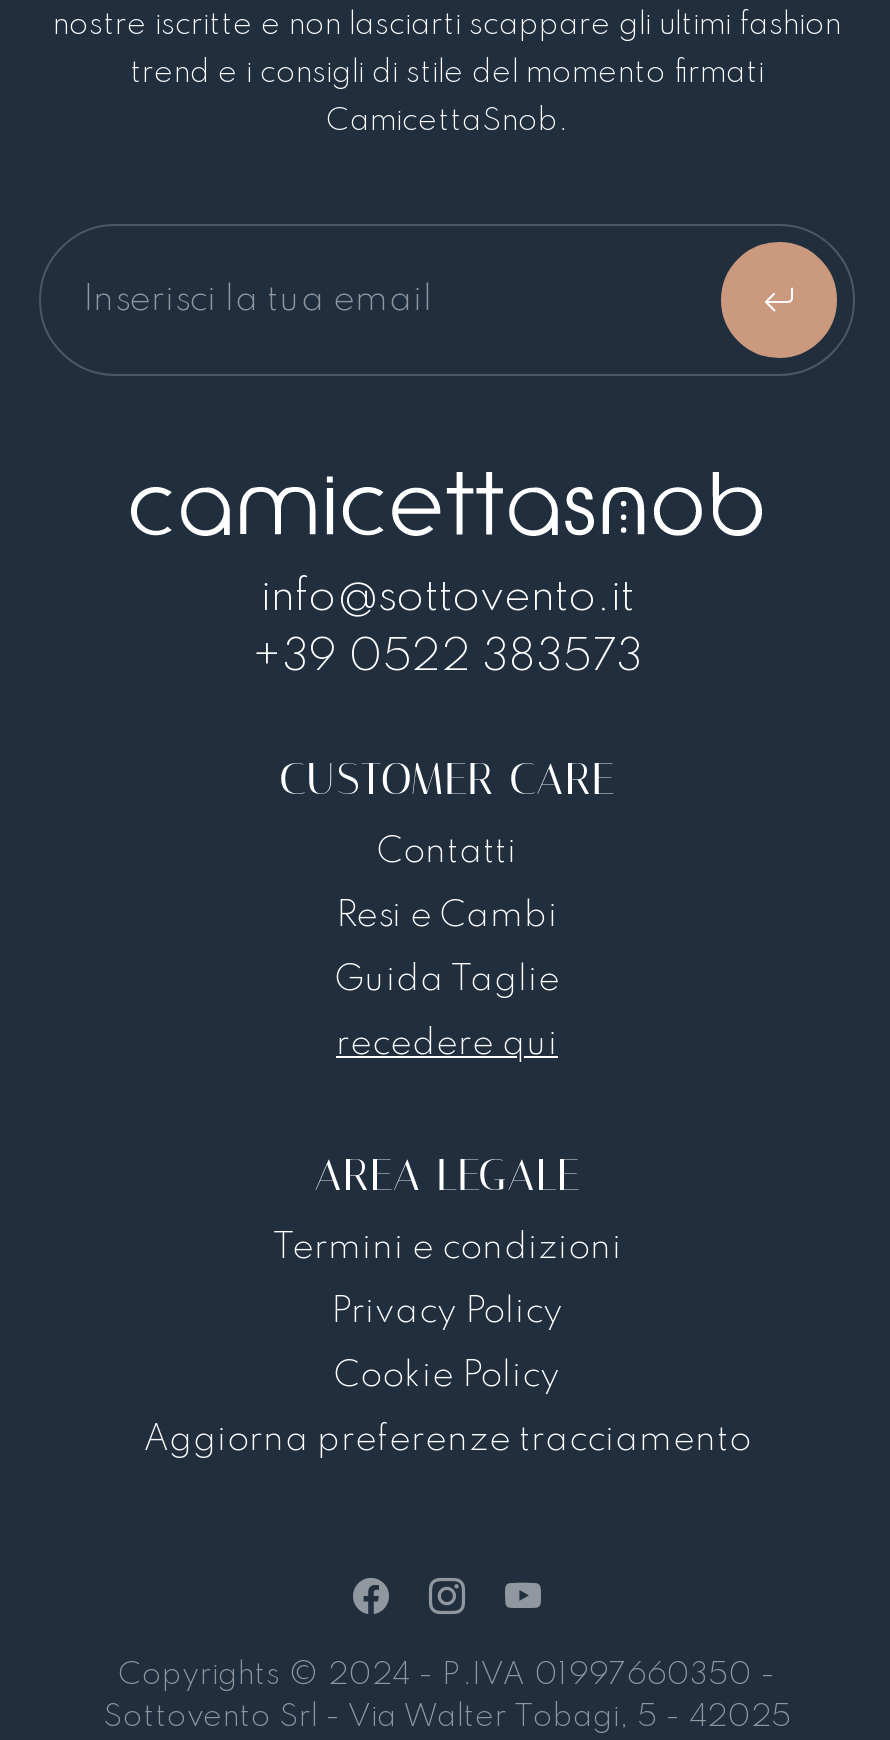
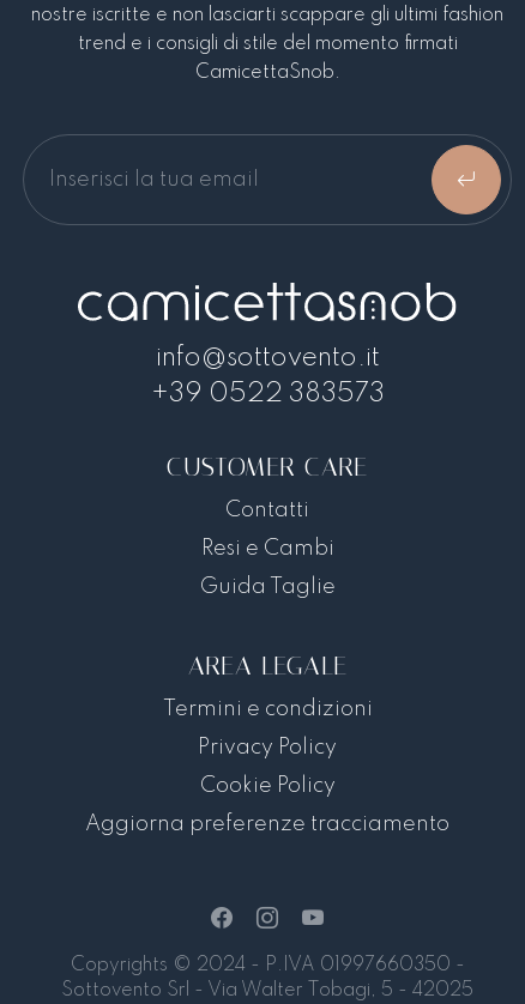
- recedere qui
